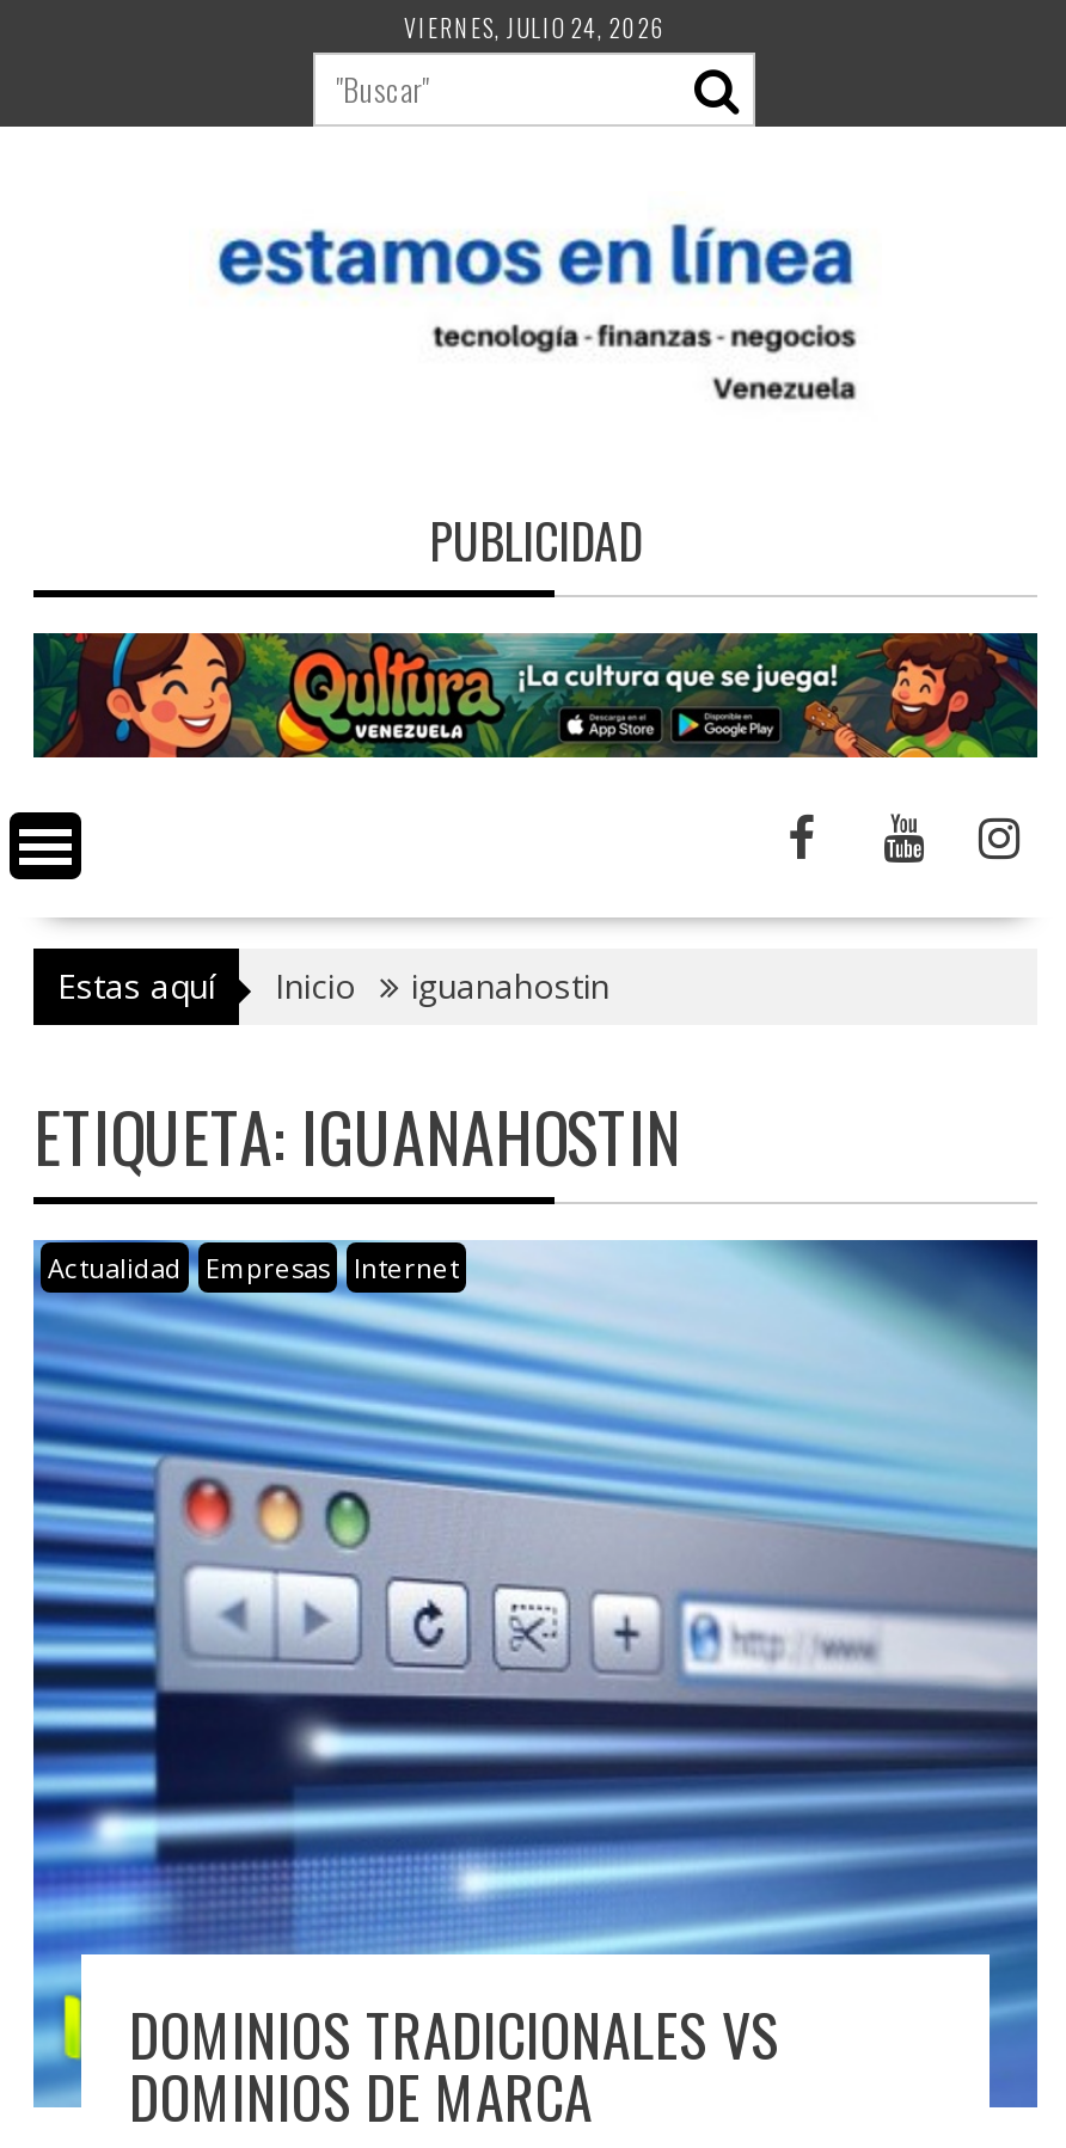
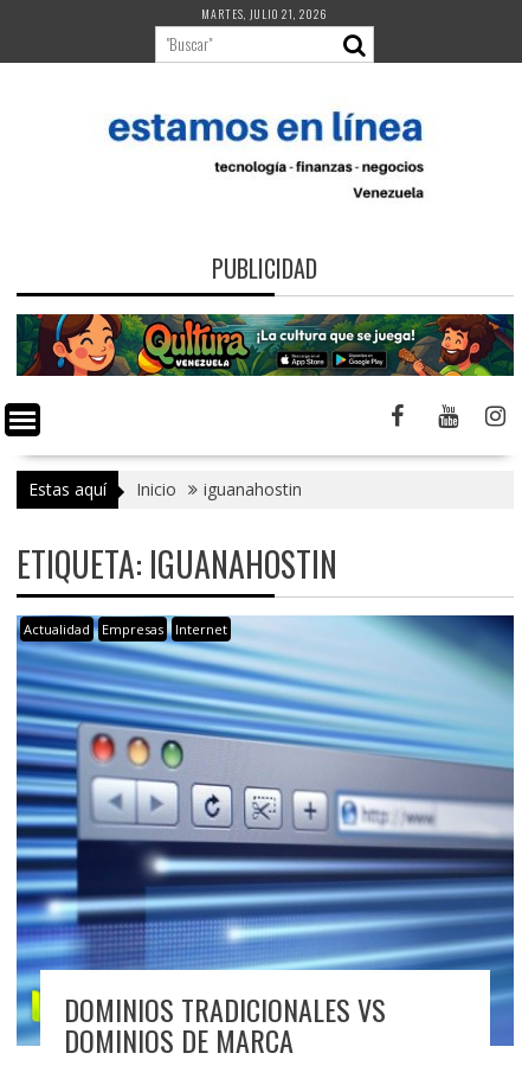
- VIERNES, JULIO 24, 2026
+ MARTES, JULIO 21, 2026
